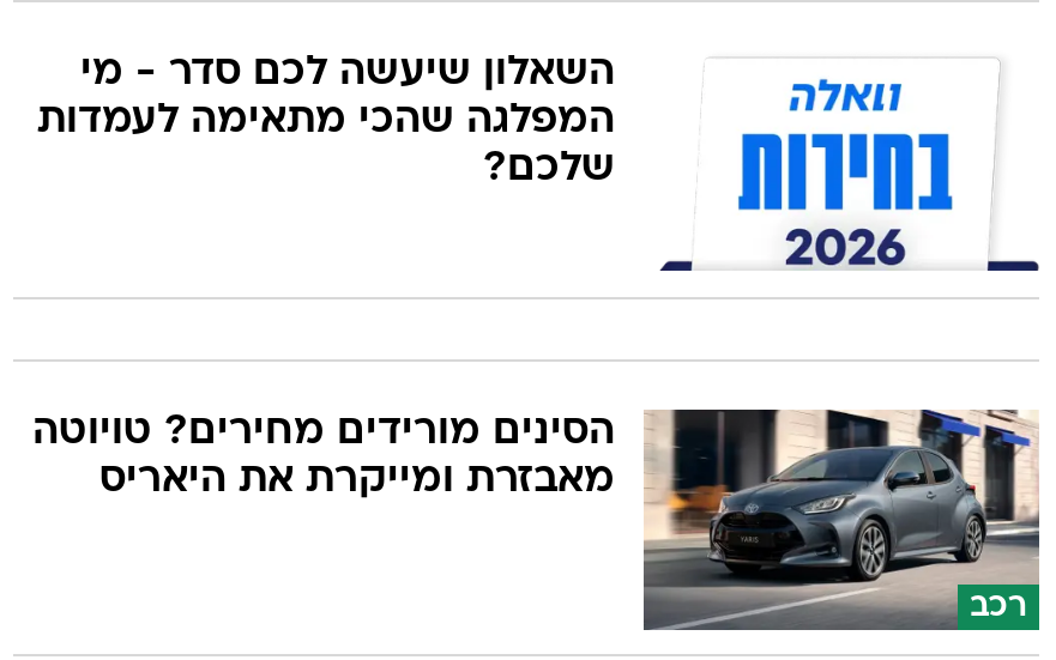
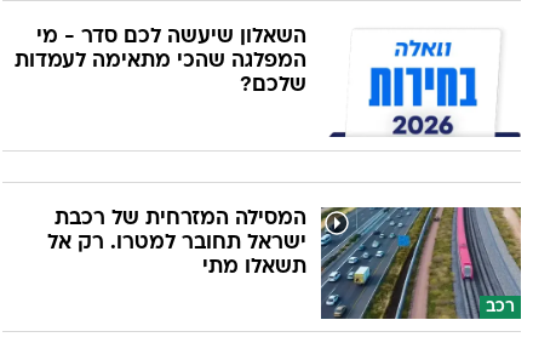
- [image]
- הסינים מורידים מחירים? טויוטה
- מאבזרת ומייקרת את היאריס
+ [image]
+ המסילה המזרחית של רכבת
+ ישראל תחובר למטרו. רק אל
+ תשאלו מתי
